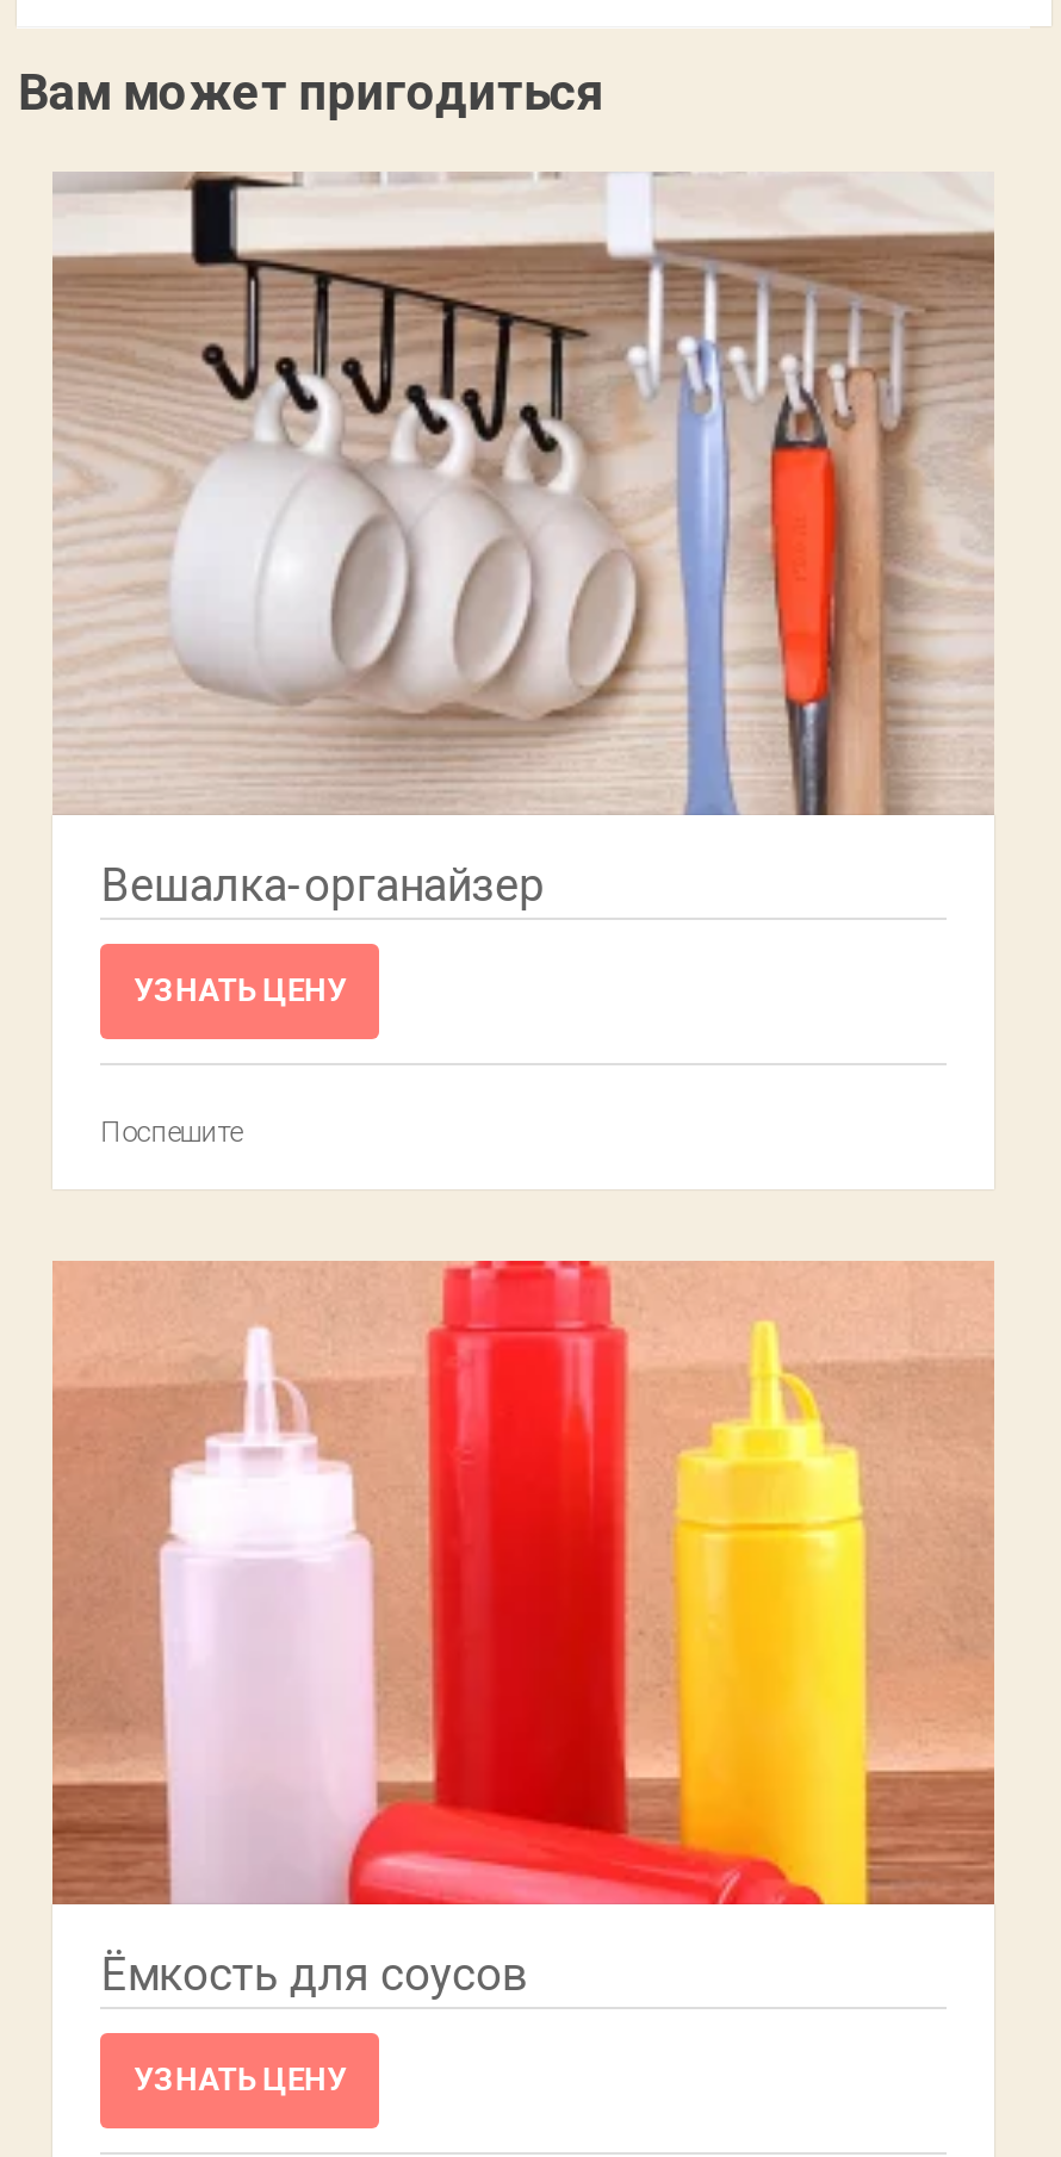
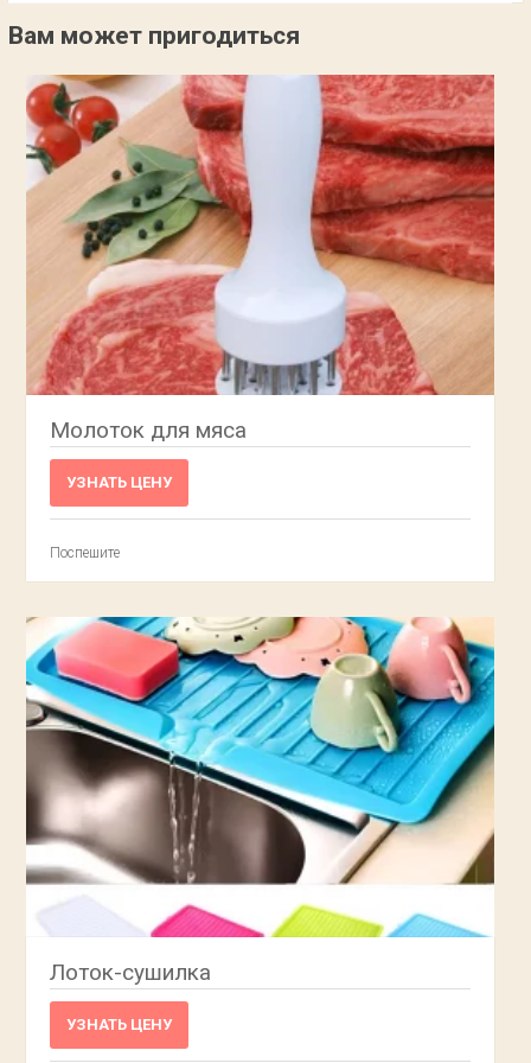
- [image]
- Вешалка-органайзер
+ [image]
+ Молоток для мяса

- [image]
- Ёмкость для соусов
+ [image]
+ Лоток-сушилка
